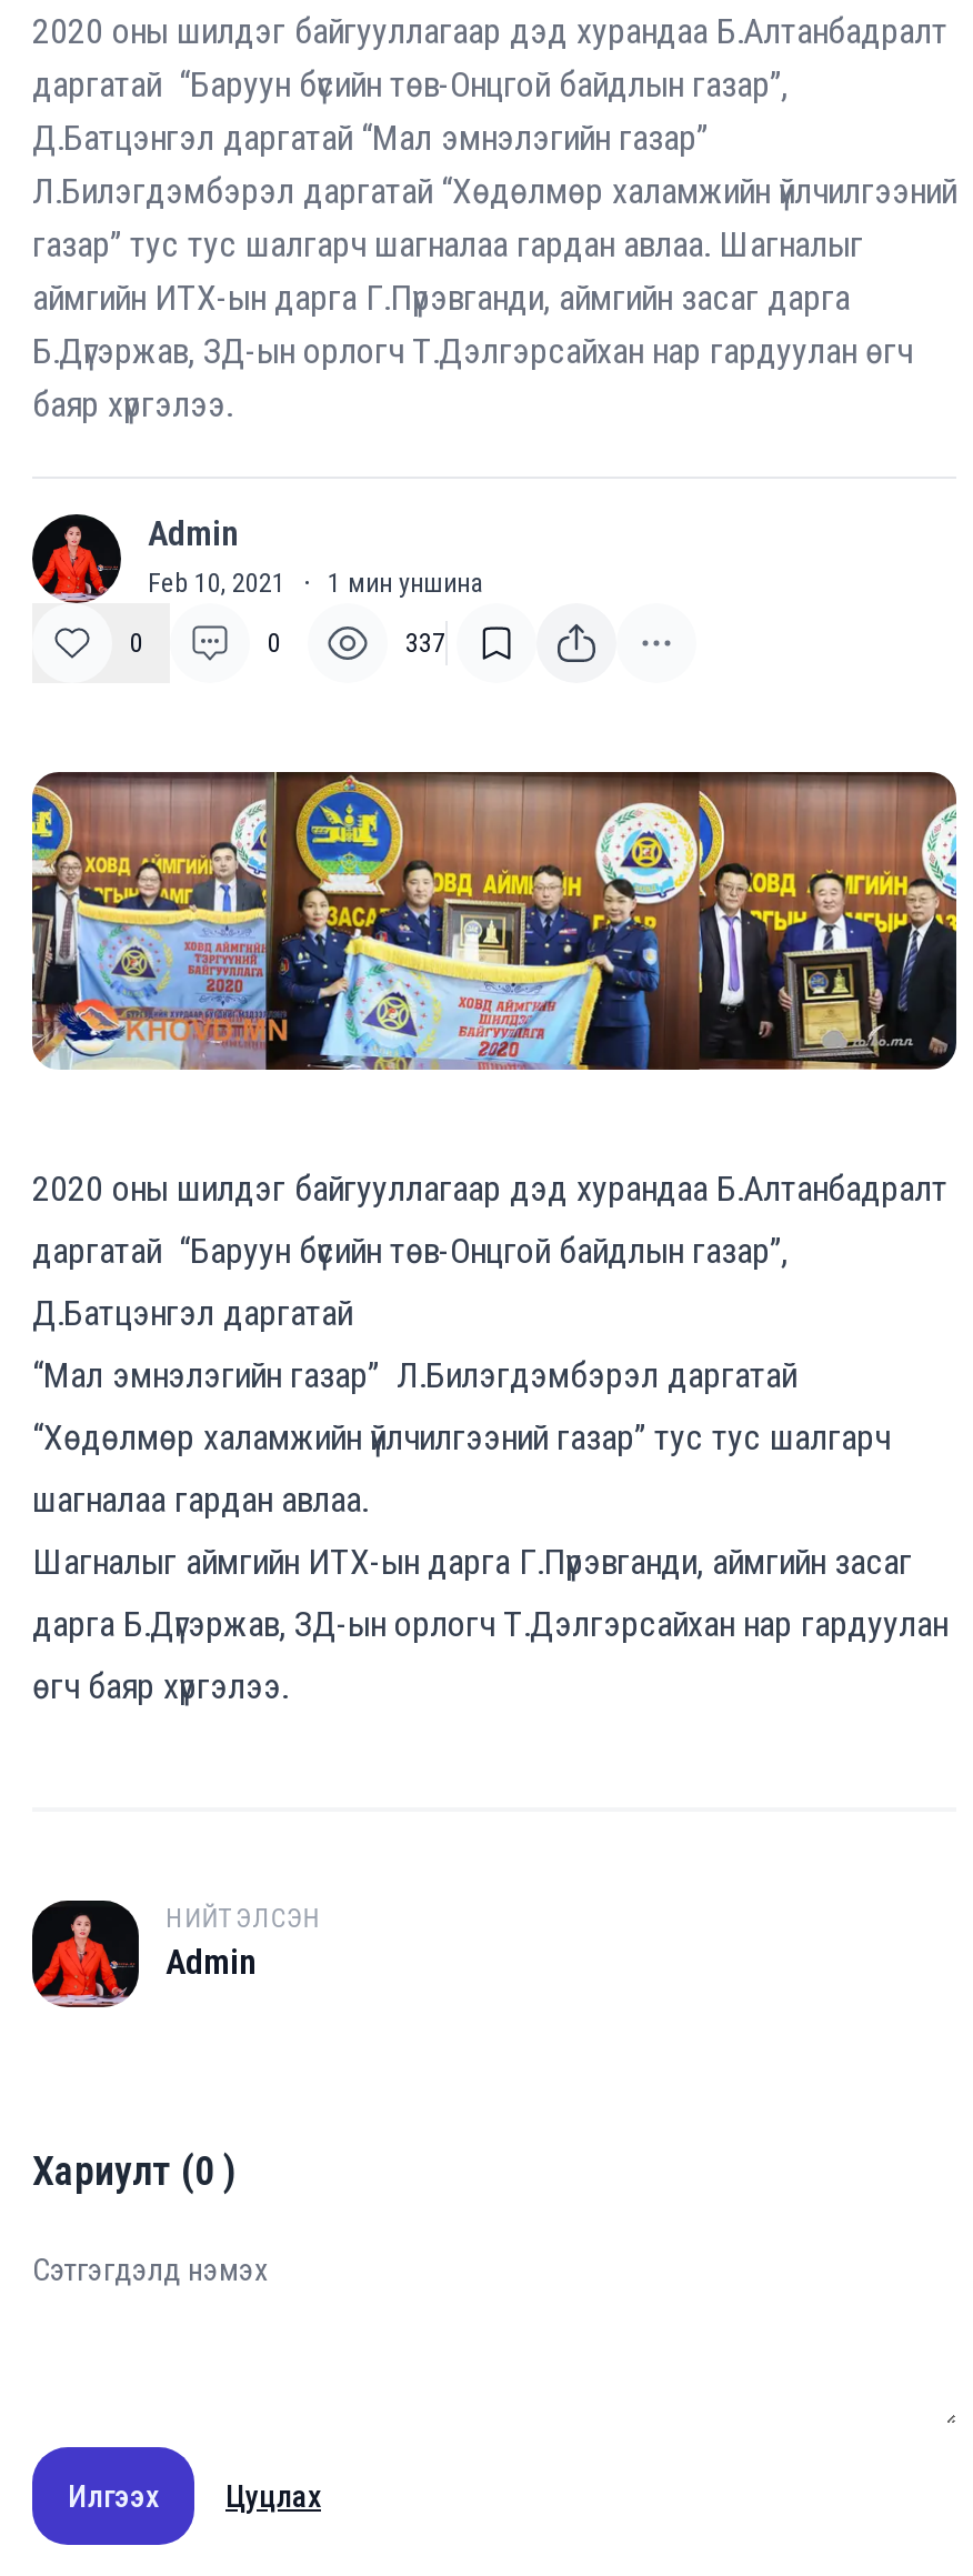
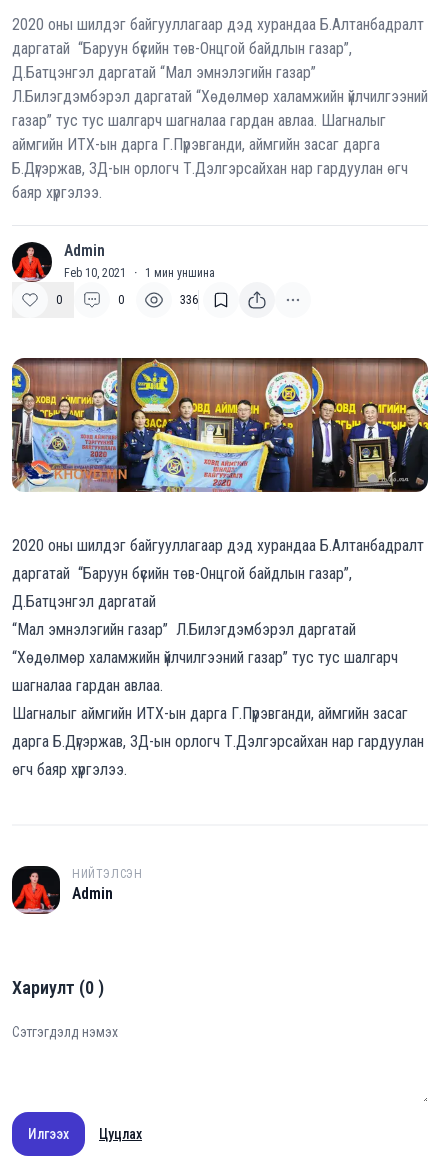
- 337
+ 336
